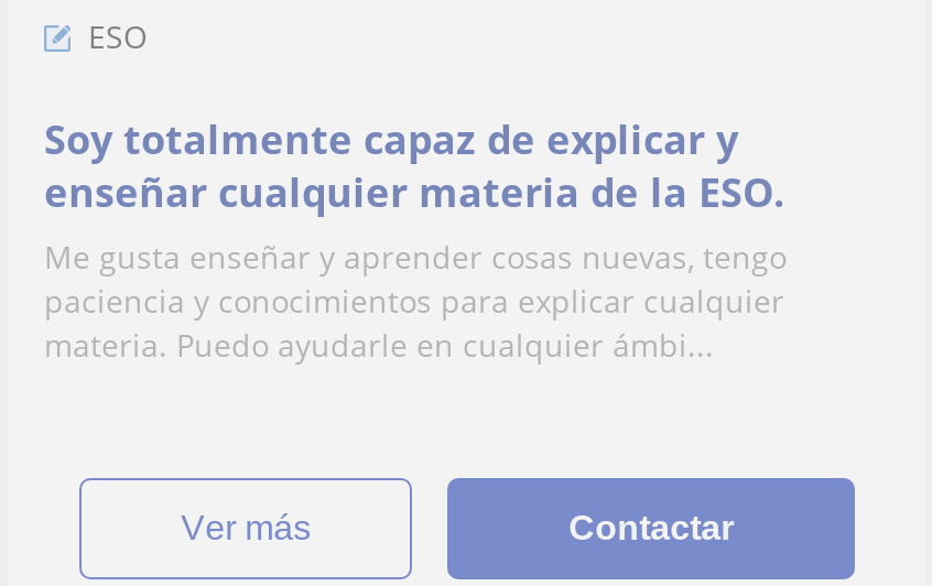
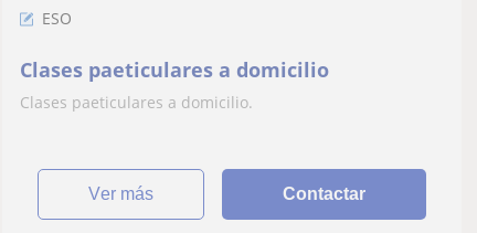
- Soy totalmente capaz de explicar y
- enseñar cualquier materia de la ESO.
- Me gusta enseñar y aprender cosas nuevas, tengo
- paciencia y conocimientos para explicar cualquier
- materia. Puedo ayudarle en cualquier ámbi...
+ Clases paeticulares a domicilio
+ Clases paeticulares a domicilio.
